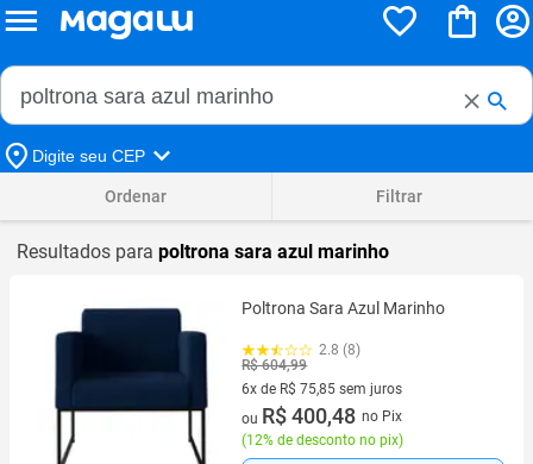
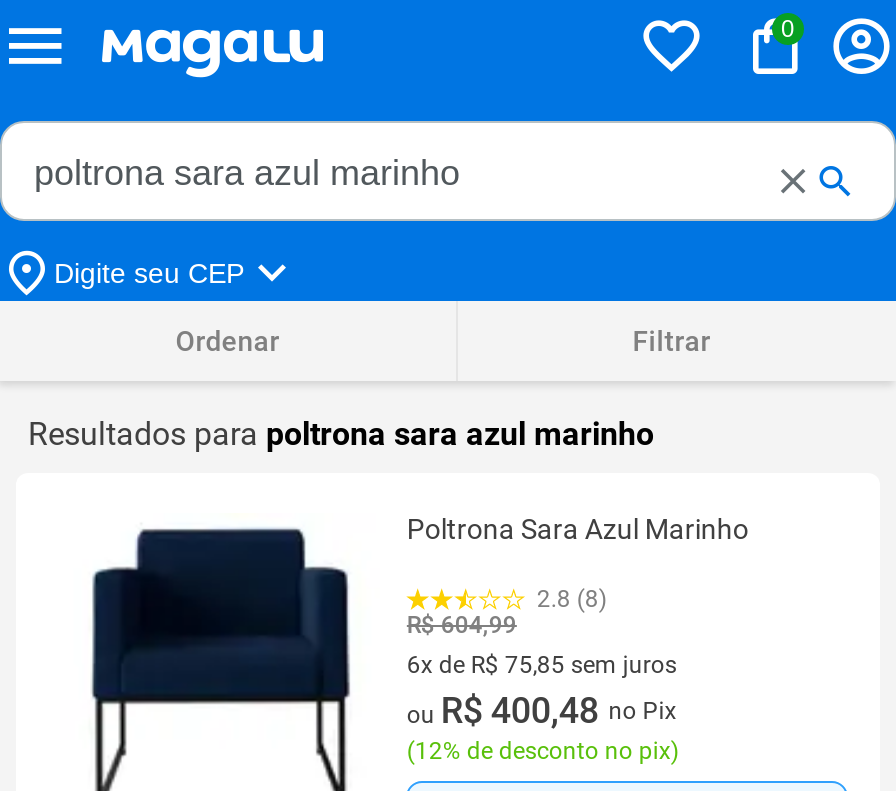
+ 0
